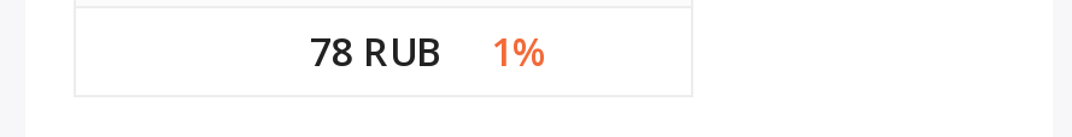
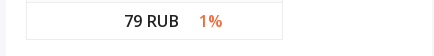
- 78 RUB 1%
+ 79 RUB 1%
